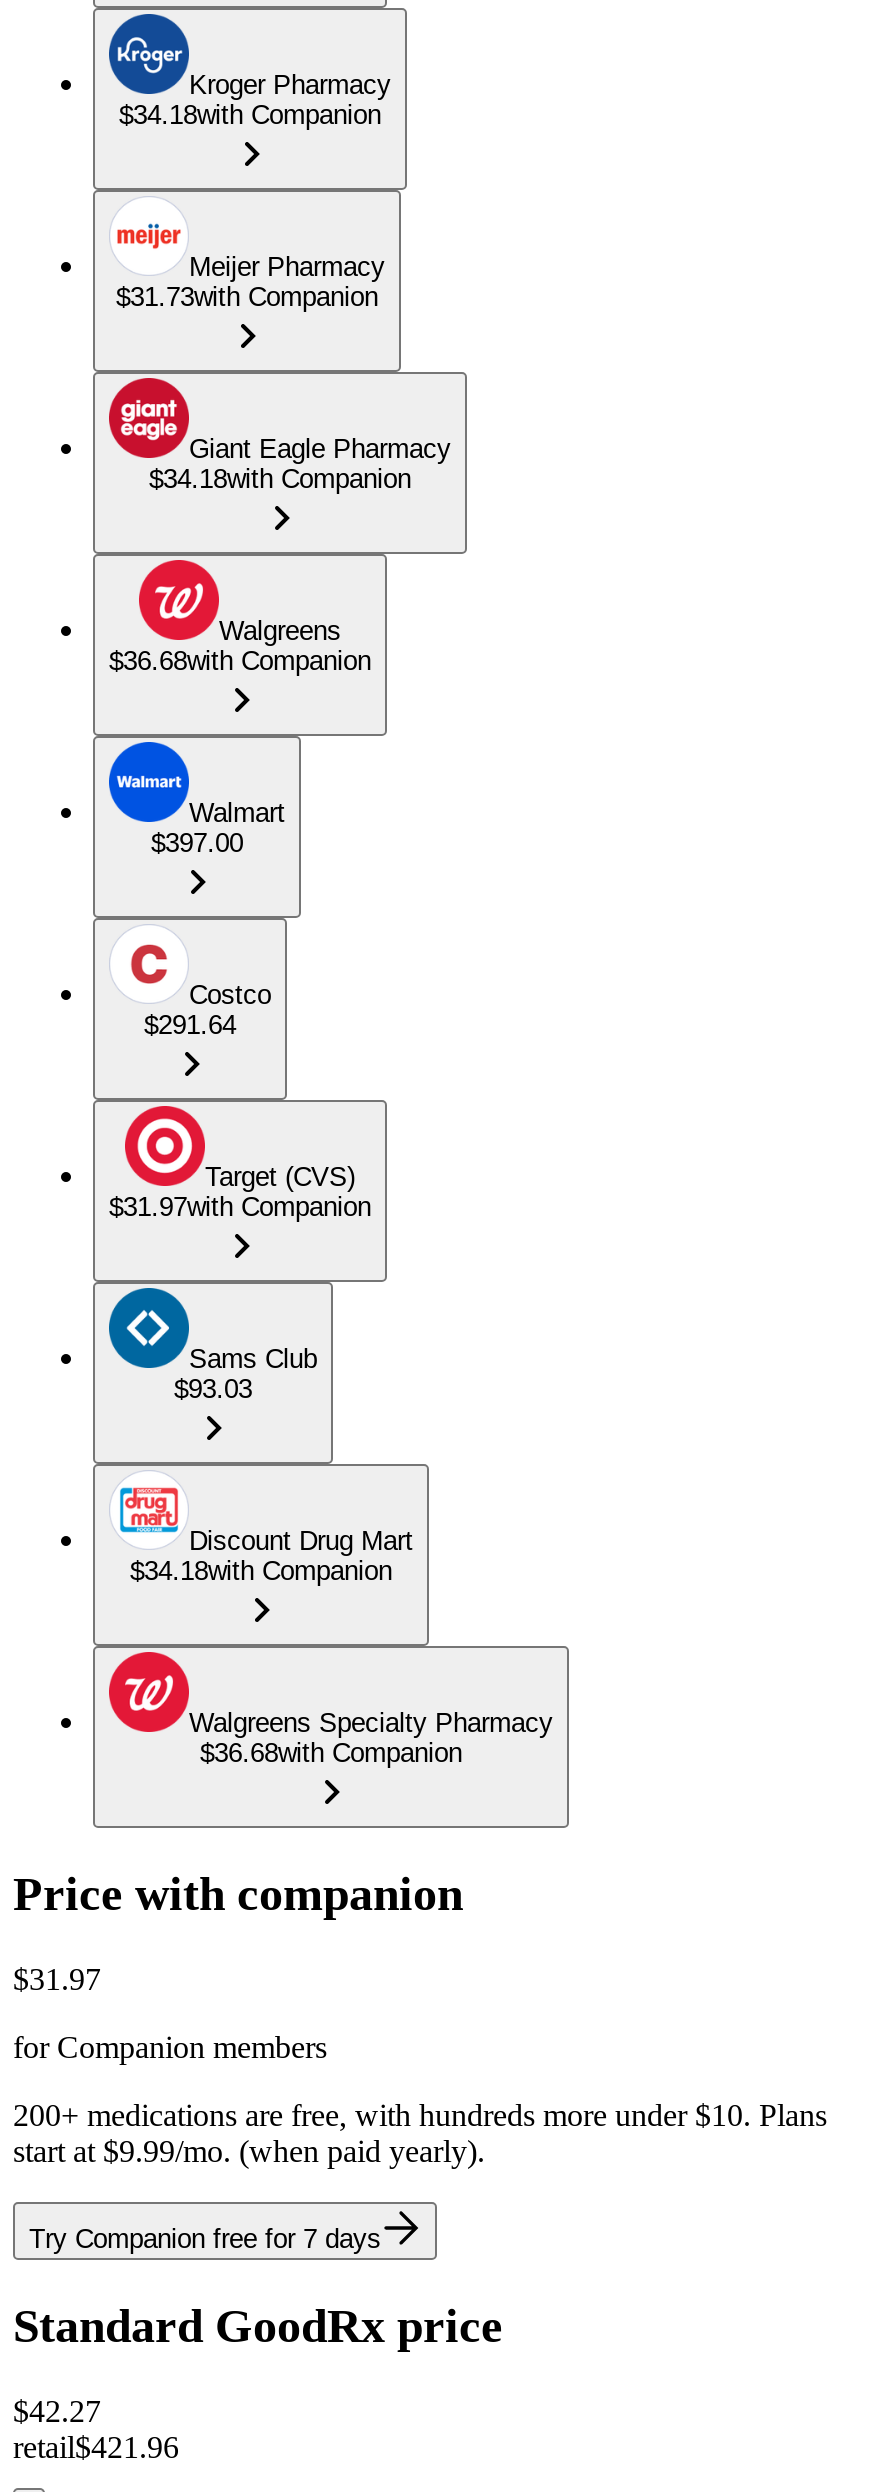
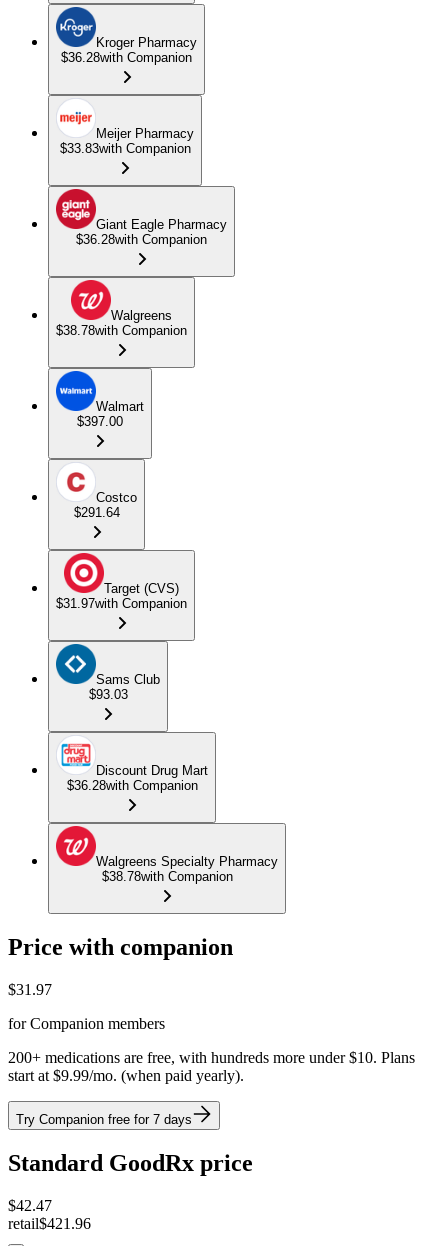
- $34.18with Companion
+ $36.28with Companion

- $31.73with Companion
+ $33.83with Companion

- $34.18with Companion
+ $36.28with Companion

- $36.68with Companion
+ $38.78with Companion

- $34.18with Companion
+ $36.28with Companion

- $36.68with Companion
+ $38.78with Companion

- $42.27
+ $42.47
